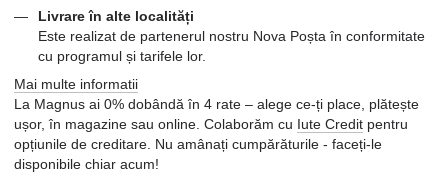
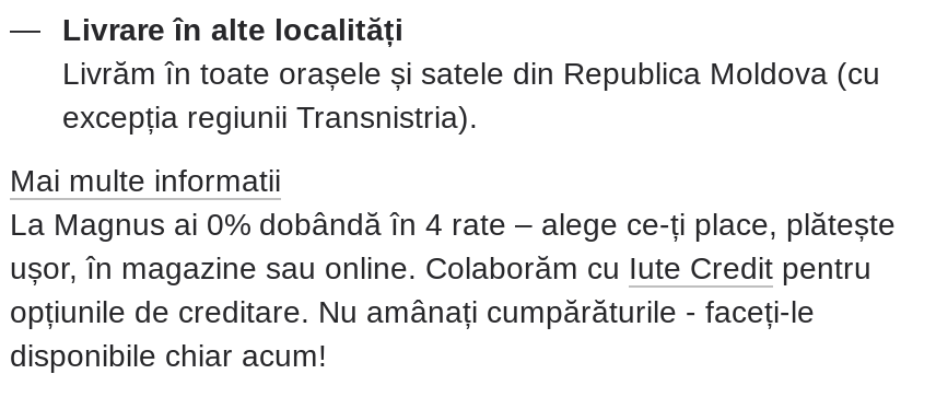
- Este realizat de partenerul nostru Nova Poșta în conformitate
- cu programul și tarifele lor.
+ Livrăm în toate orașele și satele din Republica Moldova (cu
+ excepția regiunii Transnistria).
